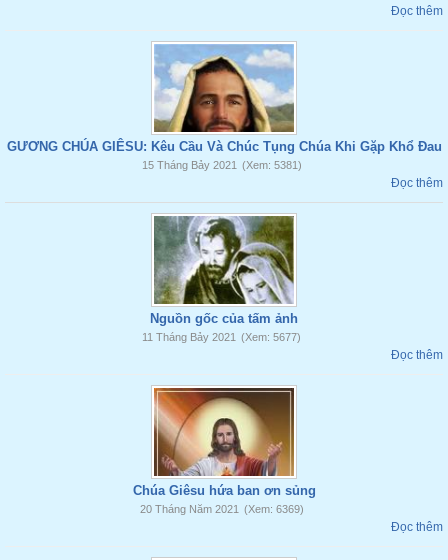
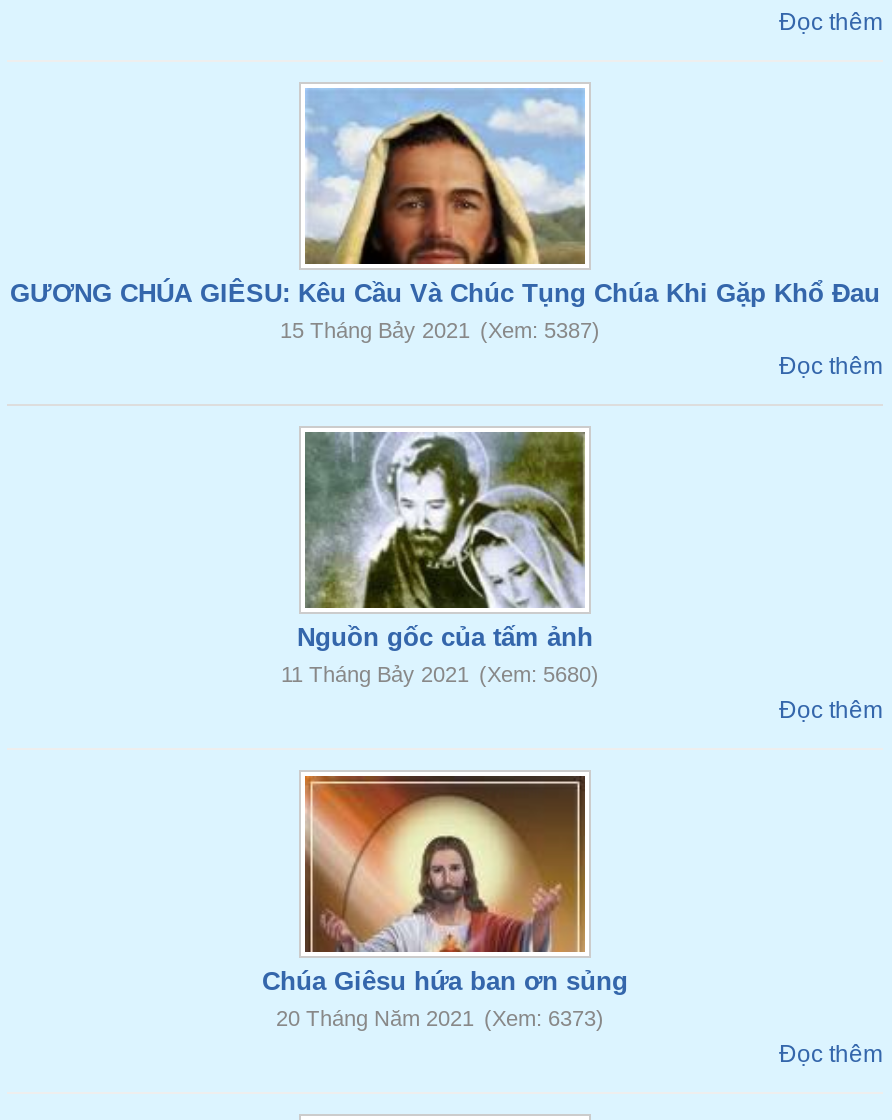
- 15 Tháng Bảy 2021 (Xem: 5381)
+ 15 Tháng Bảy 2021 (Xem: 5387)

- 11 Tháng Bảy 2021 (Xem: 5677)
+ 11 Tháng Bảy 2021 (Xem: 5680)

- 20 Tháng Năm 2021 (Xem: 6369)
+ 20 Tháng Năm 2021 (Xem: 6373)
